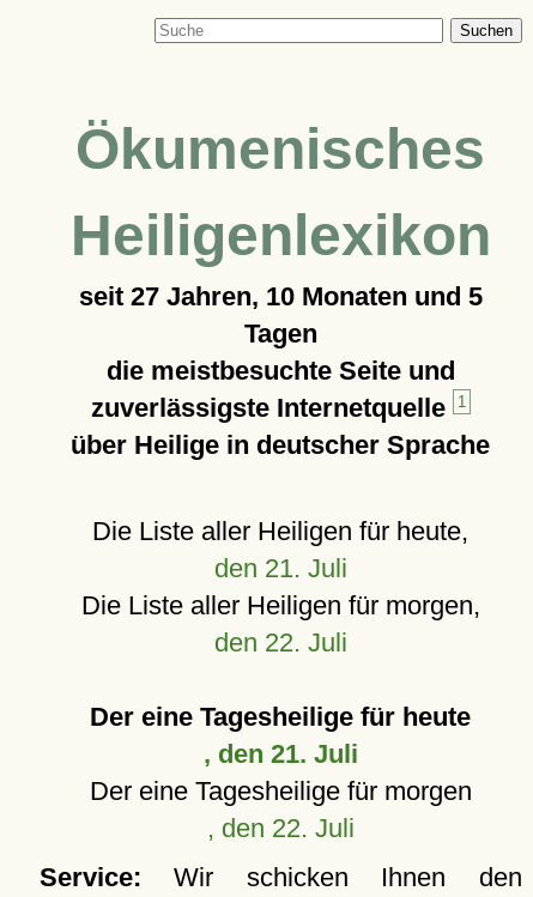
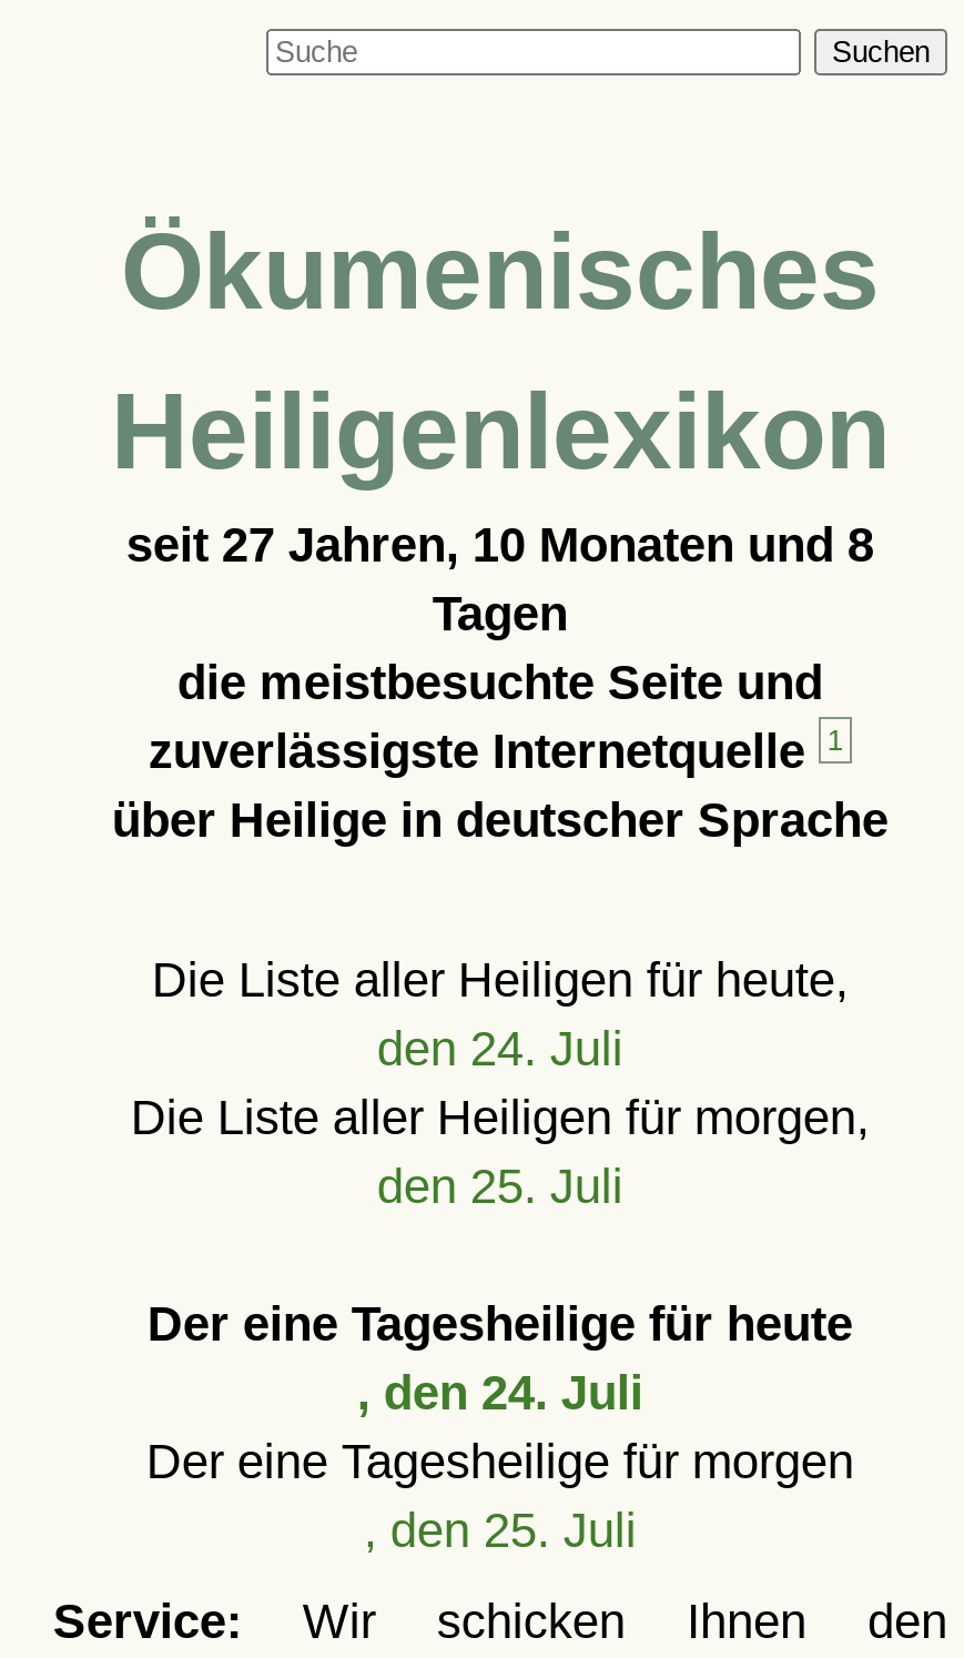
- seit 27 Jahren, 10 Monaten und 5
+ seit 27 Jahren, 10 Monaten und 8

- den 21. Juli
+ den 24. Juli

- den 22. Juli
+ den 25. Juli

- , den 21. Juli
+ , den 24. Juli

- , den 22. Juli
+ , den 25. Juli
